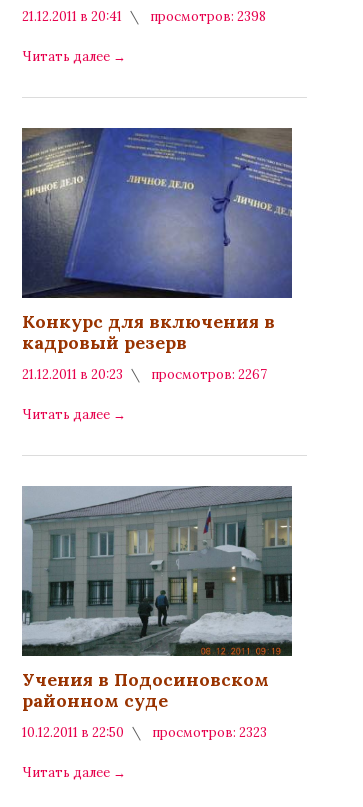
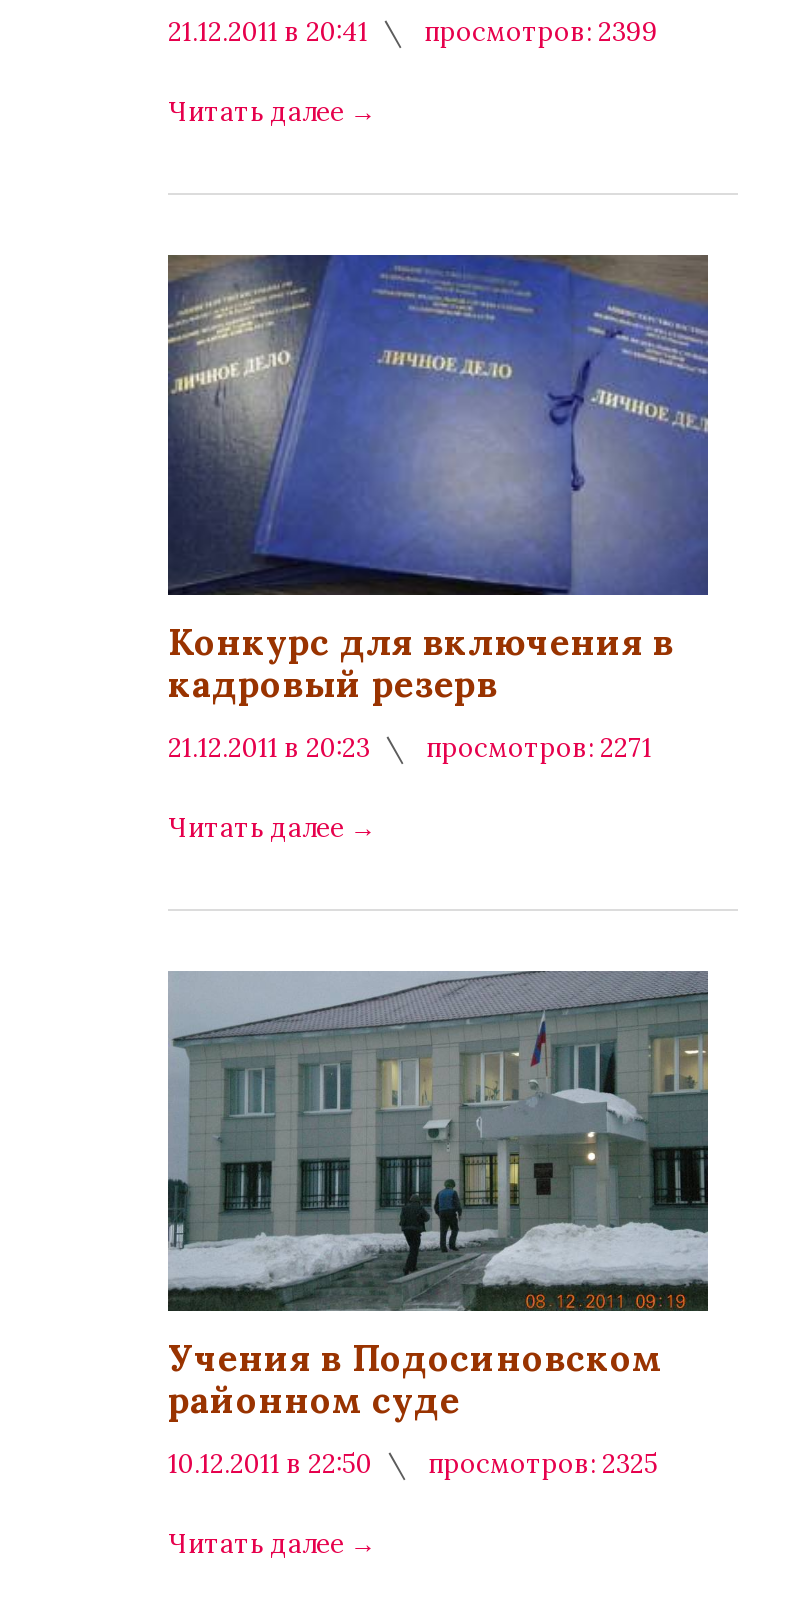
- 21.12.2011 в 20:41 просмотров: 2398
+ 21.12.2011 в 20:41 просмотров: 2399

- 21.12.2011 в 20:23 просмотров: 2267
+ 21.12.2011 в 20:23 просмотров: 2271

- 10.12.2011 в 22:50 просмотров: 2323
+ 10.12.2011 в 22:50 просмотров: 2325
